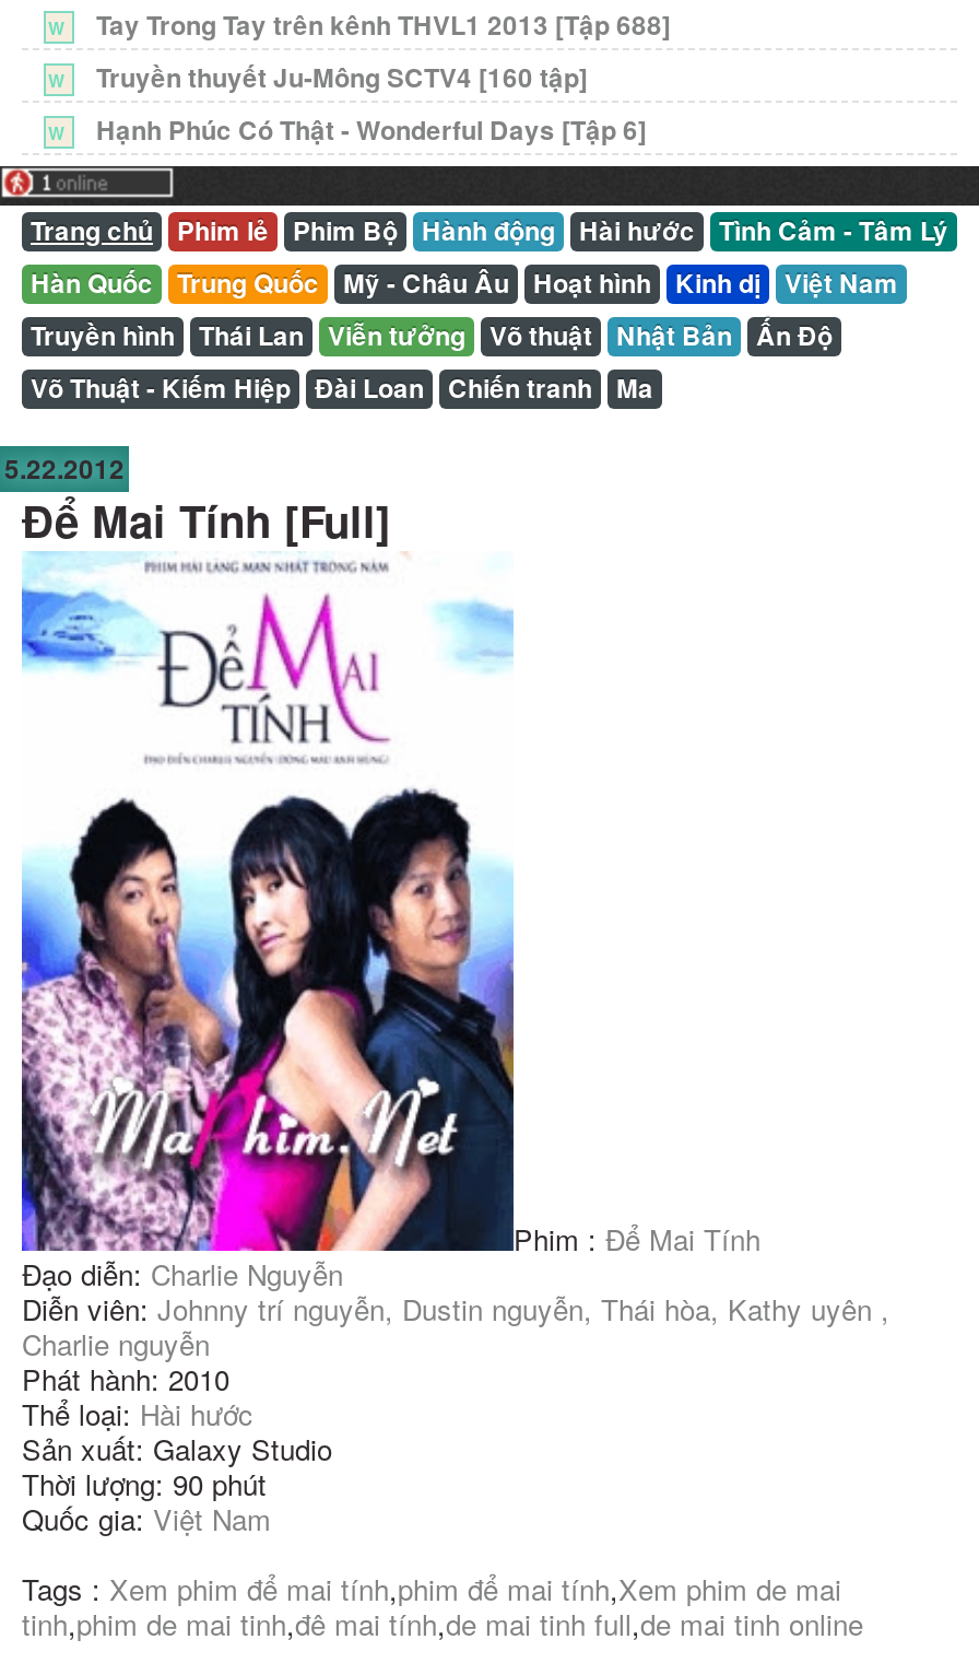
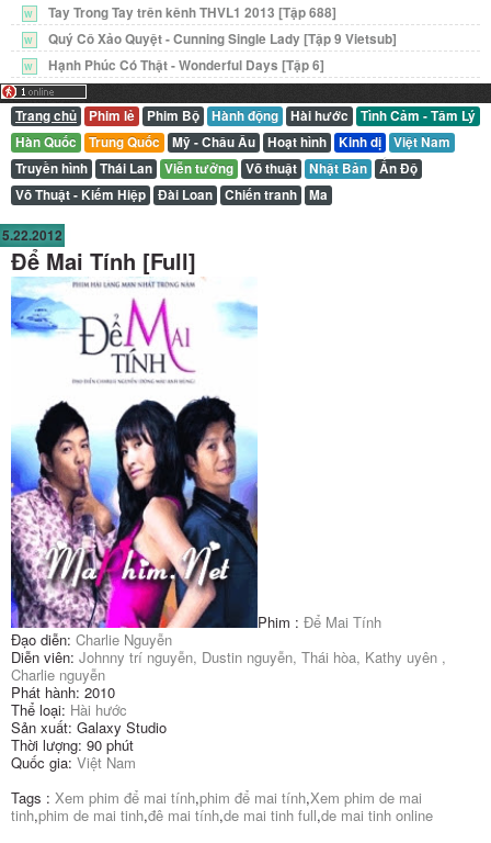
- Truyền thuyết Ju-Mông SCTV4 [160 tập]
+ Quý Cô Xảo Quyệt - Cunning Single Lady [Tập 9 Vietsub]
